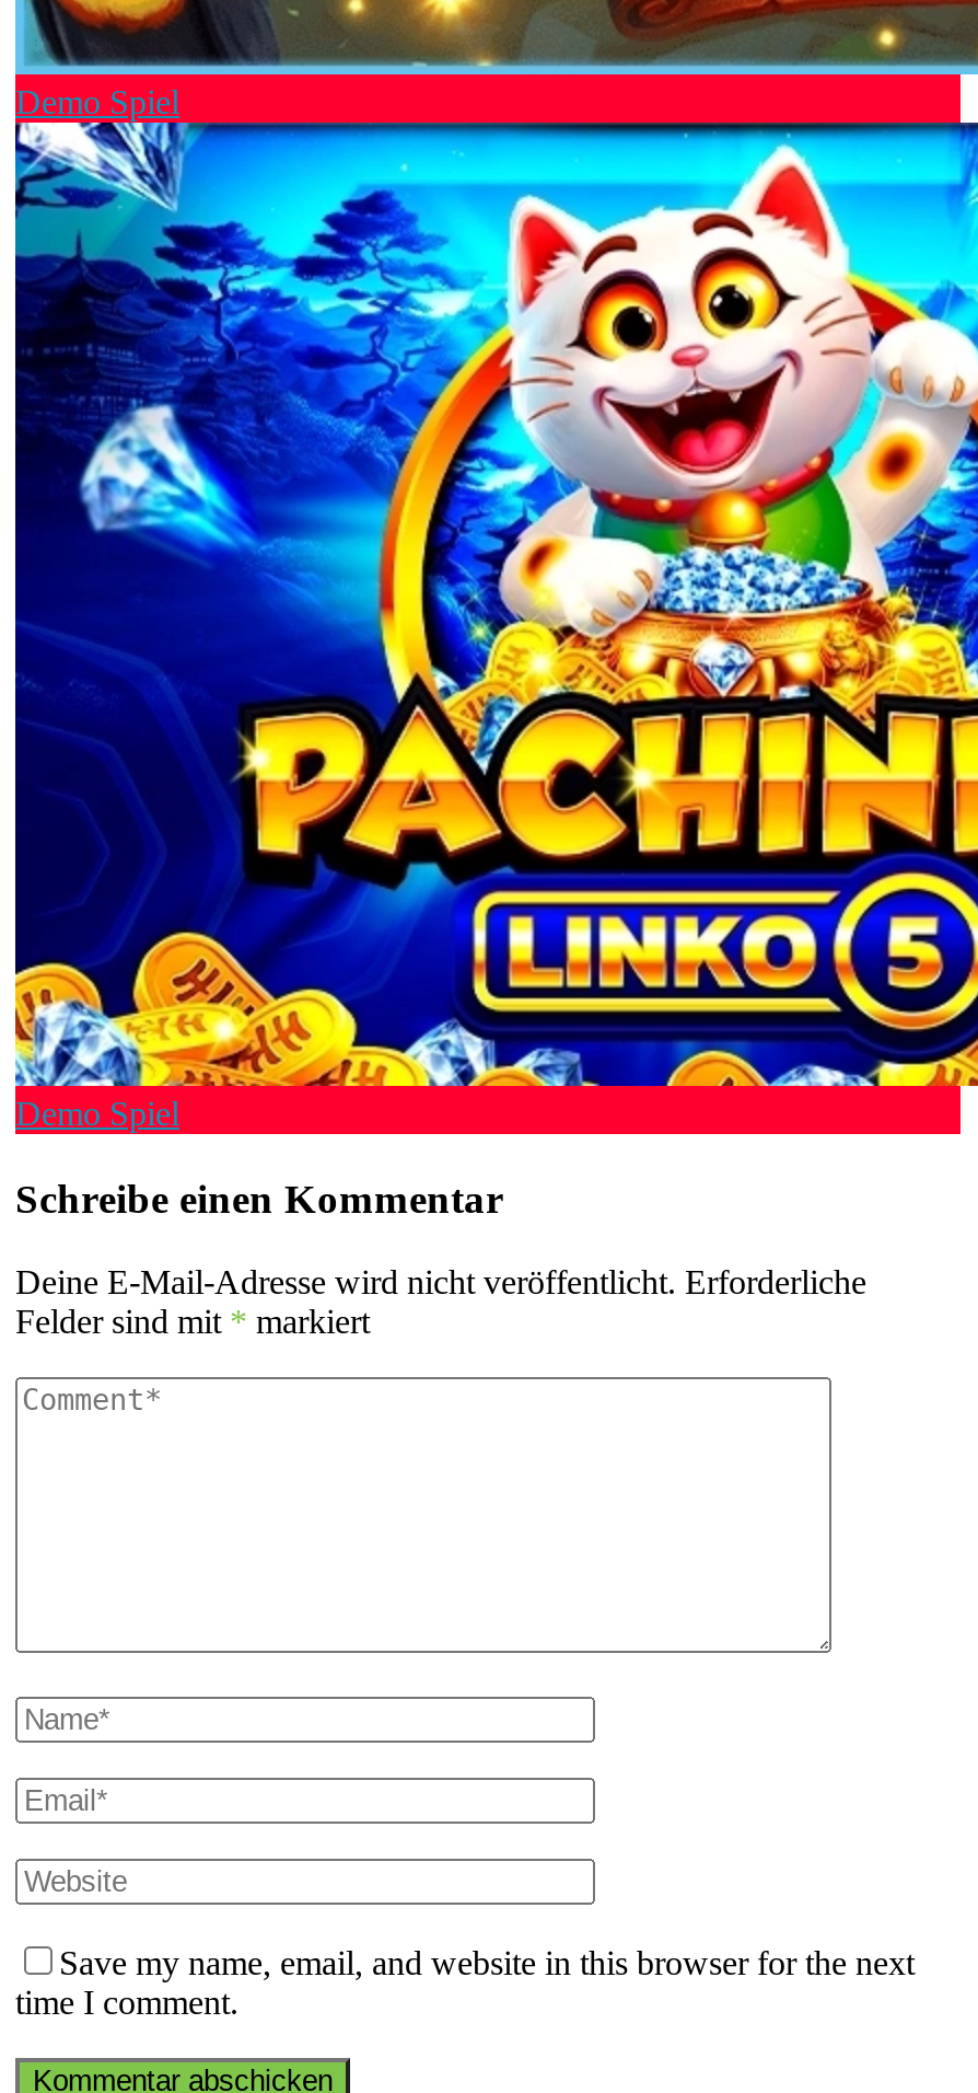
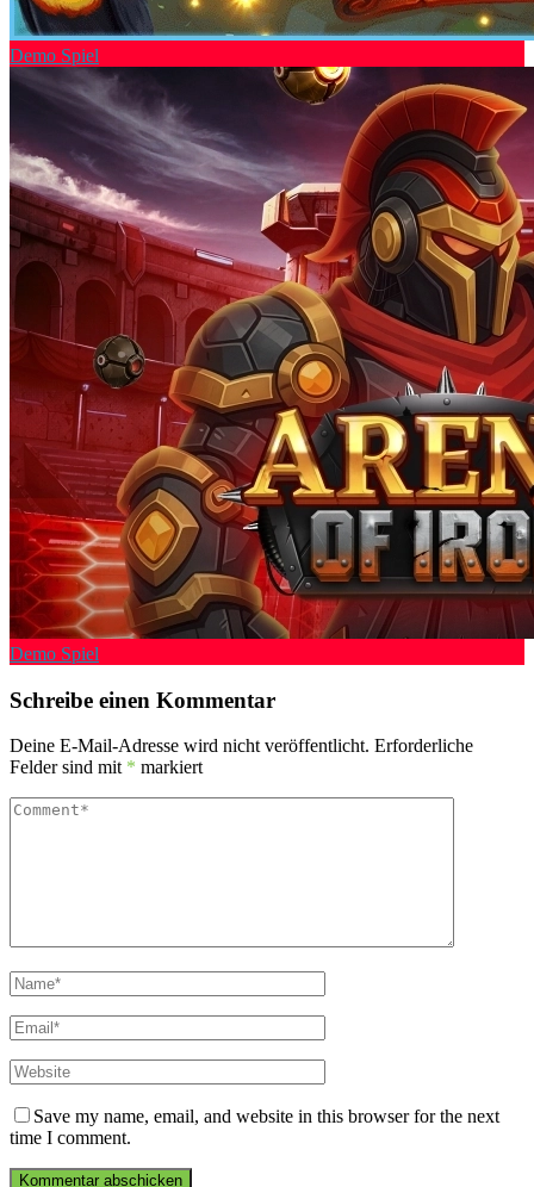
- [image]
+ [image]
